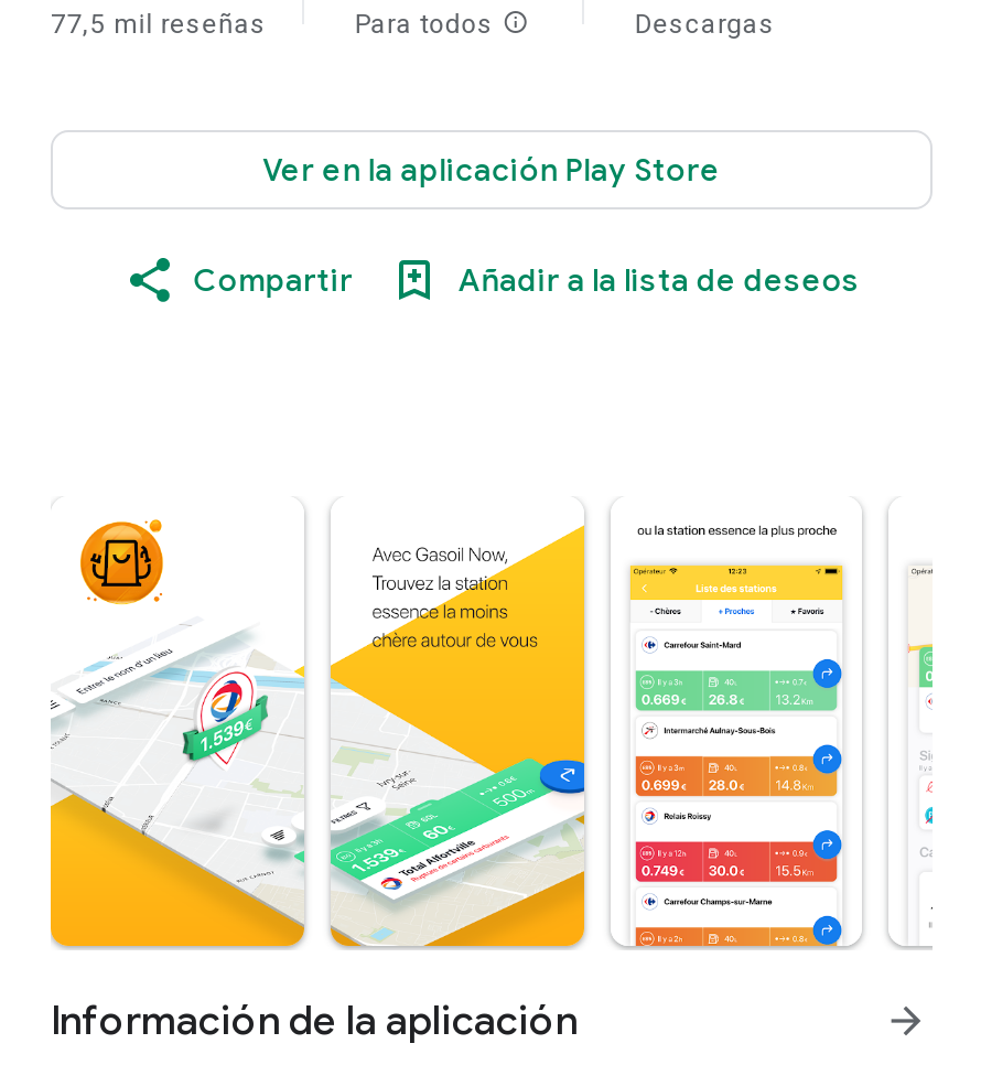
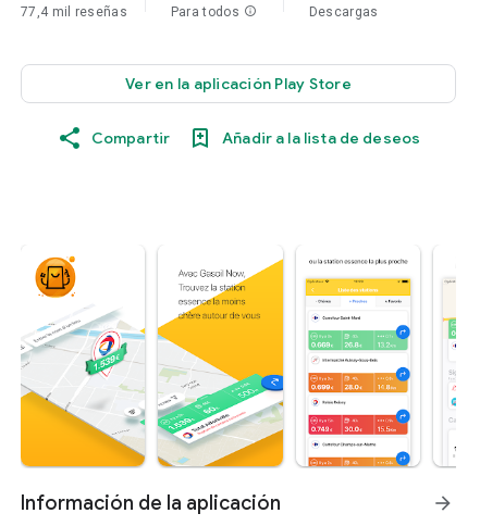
- 77,5 mil reseñas
+ 77,4 mil reseñas
